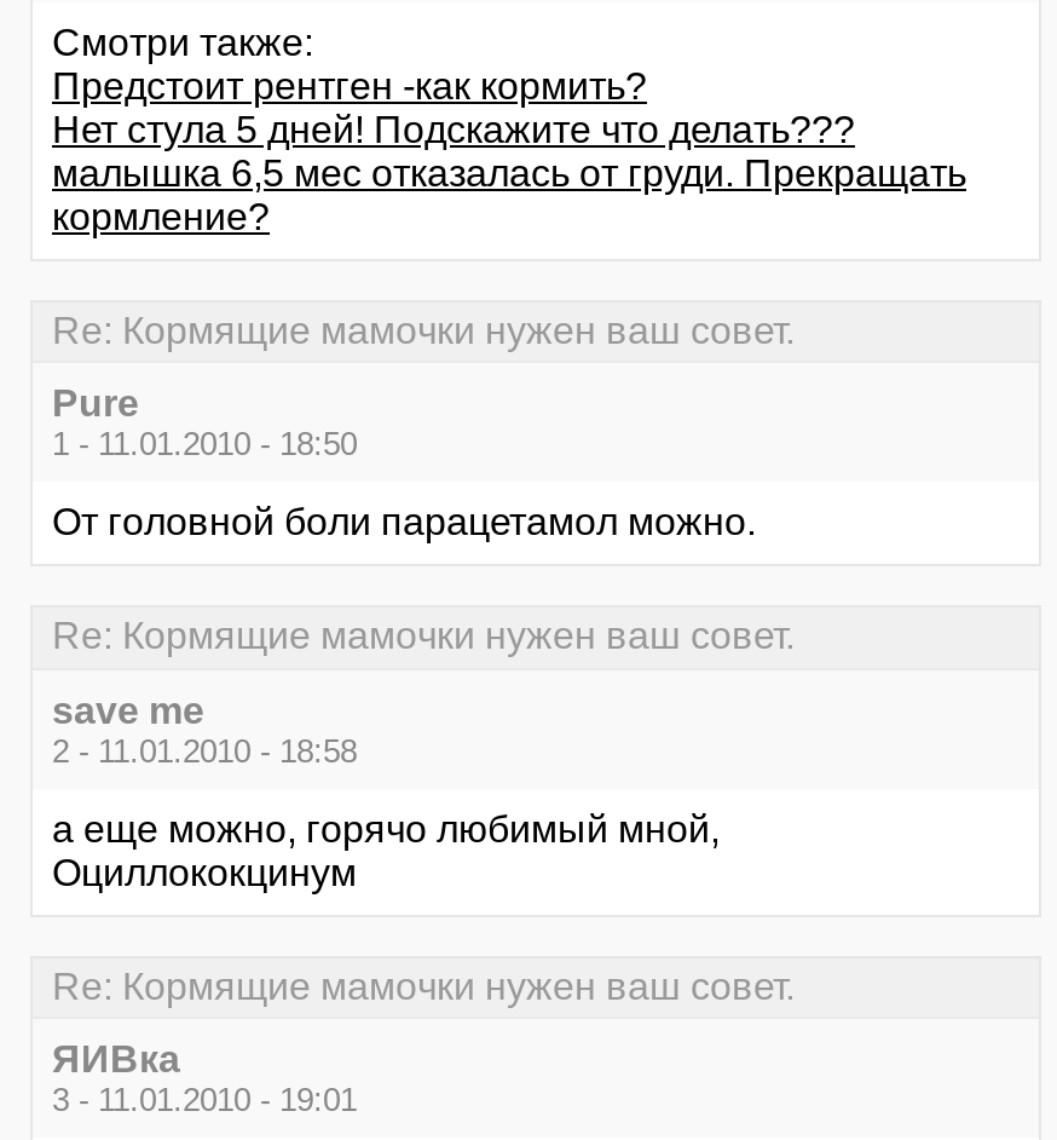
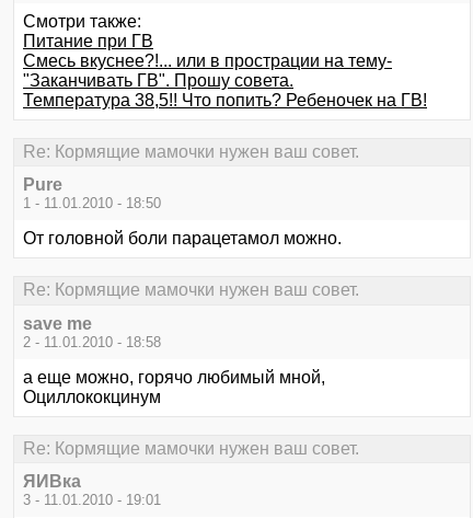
- Предстоит рентген -как кормить?
- Нет стула 5 дней! Подскажите что делать???
- малышка 6,5 мес отказалась от груди. Прекращать
- кормление?
+ Питание при ГВ
+ Смесь вкуснее?!... или в прострации на тему-
+ "Заканчивать ГВ". Прошу совета.
+ Температура 38,5!! Что попить? Ребеночек на ГВ!
